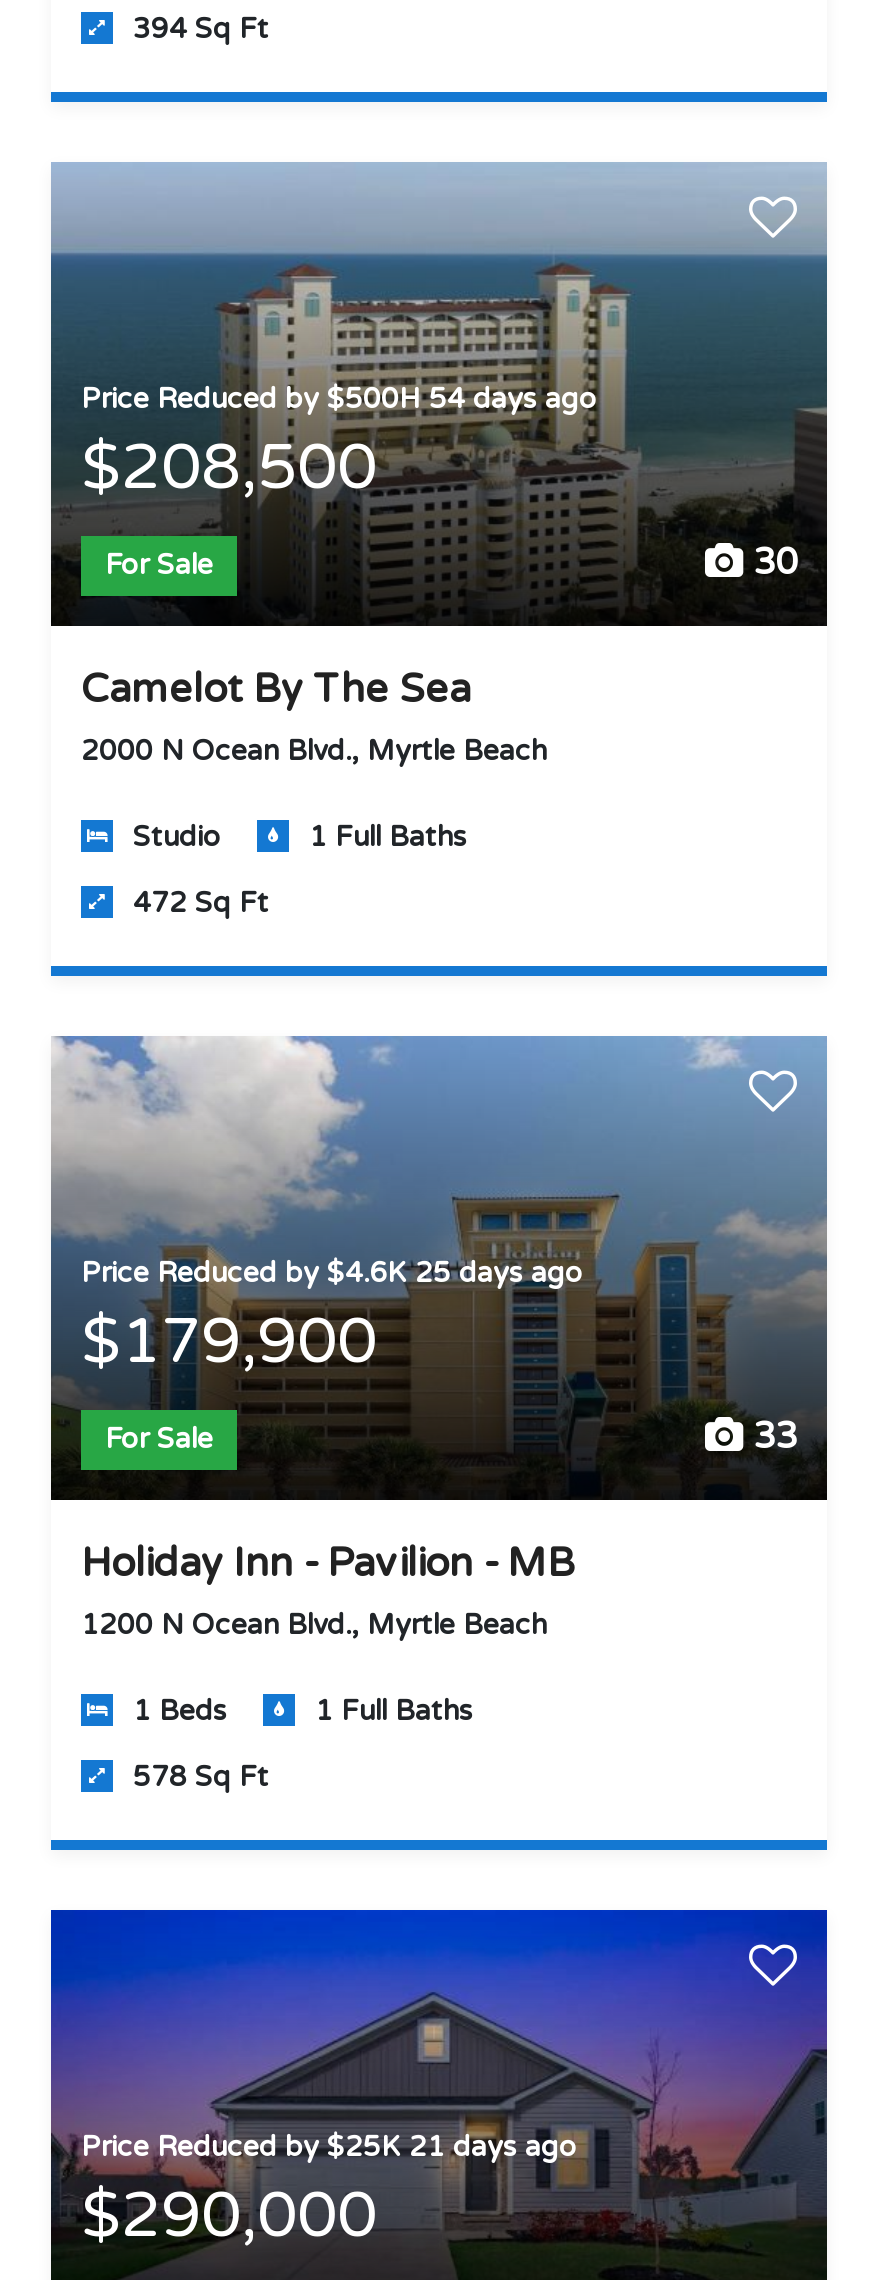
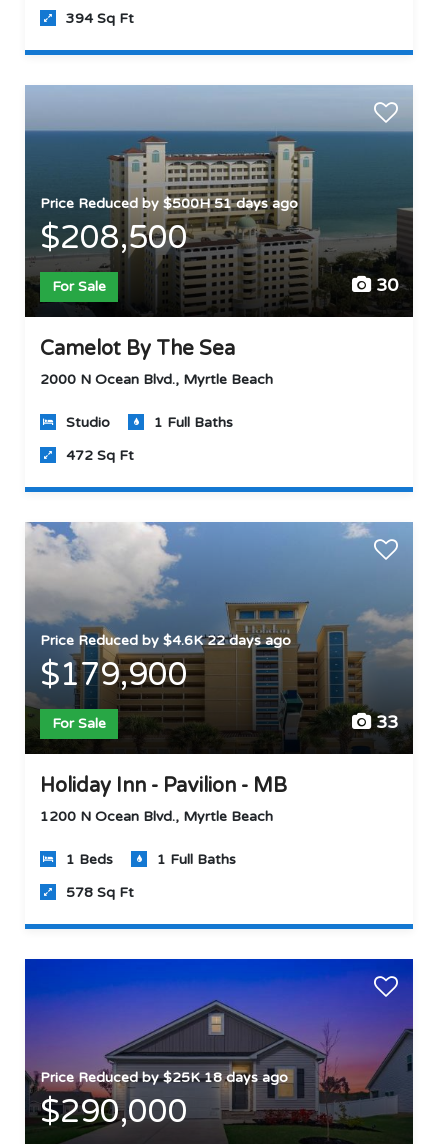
- Price Reduced by $500H 54 days ago
+ Price Reduced by $500H 51 days ago

- Price Reduced by $4.6K 25 days ago
+ Price Reduced by $4.6K 22 days ago

- Price Reduced by $25K 21 days ago
+ Price Reduced by $25K 18 days ago
